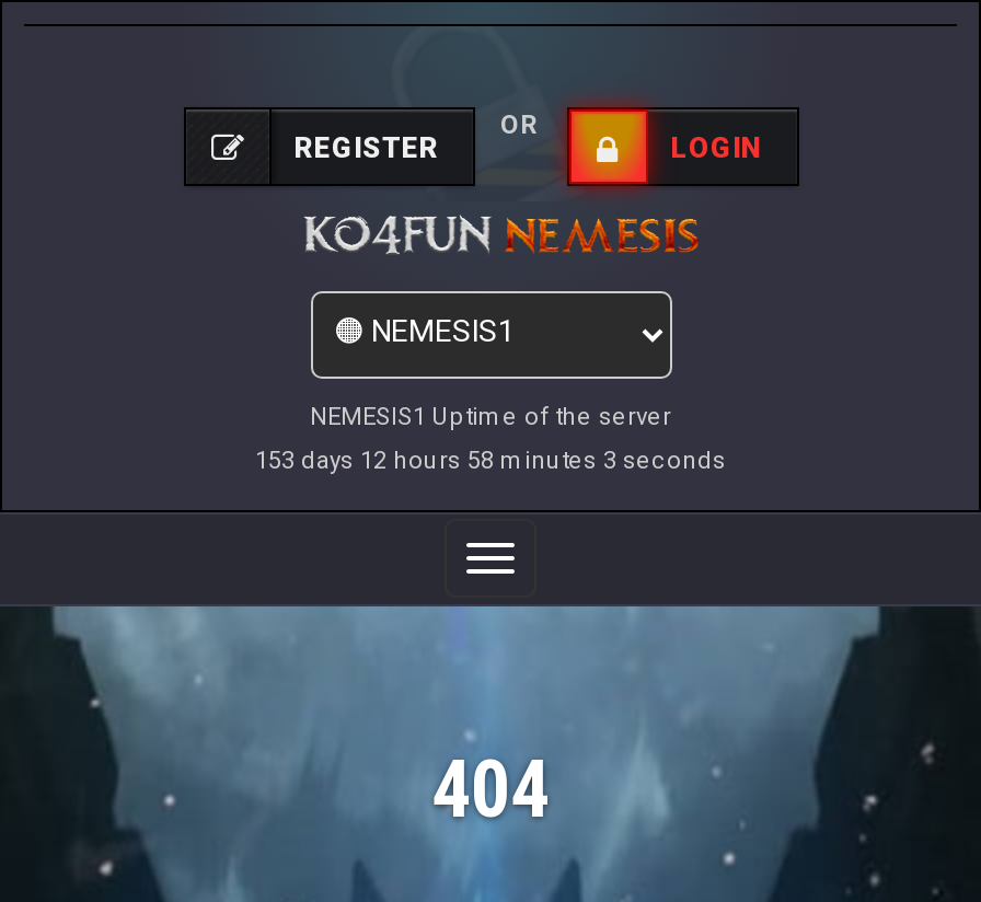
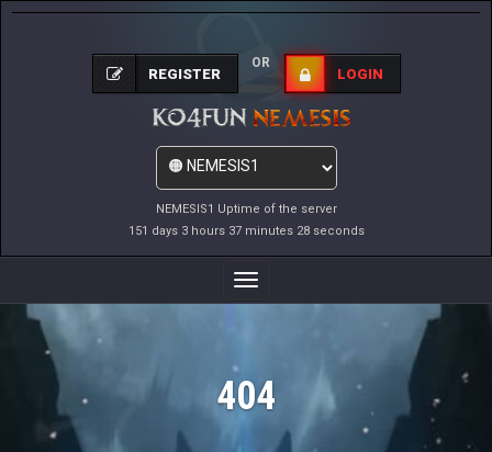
- 153 days 12 hours 58 minutes 3 seconds
+ 151 days 3 hours 37 minutes 28 seconds
